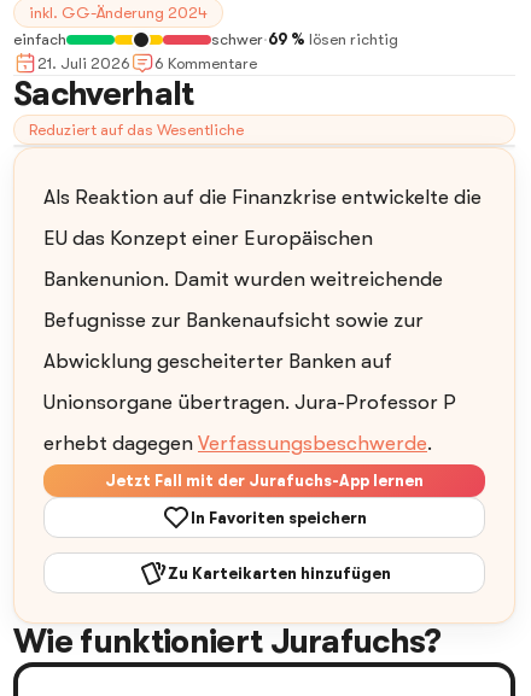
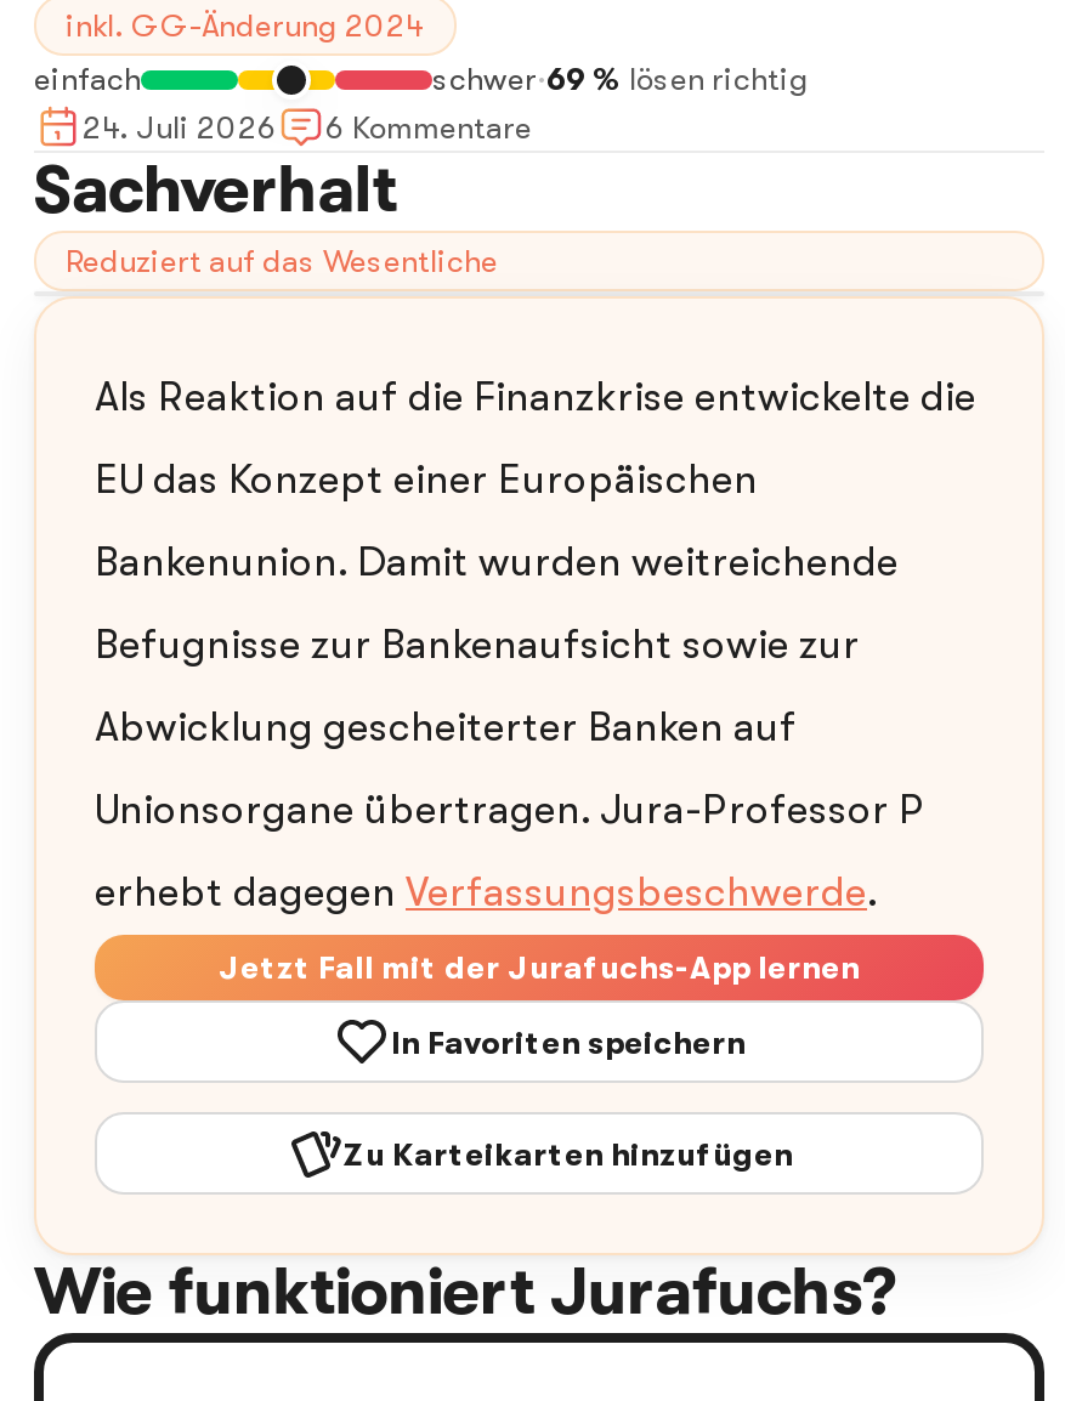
- 21. Juli 2026 6 Kommentare
+ 24. Juli 2026 6 Kommentare
